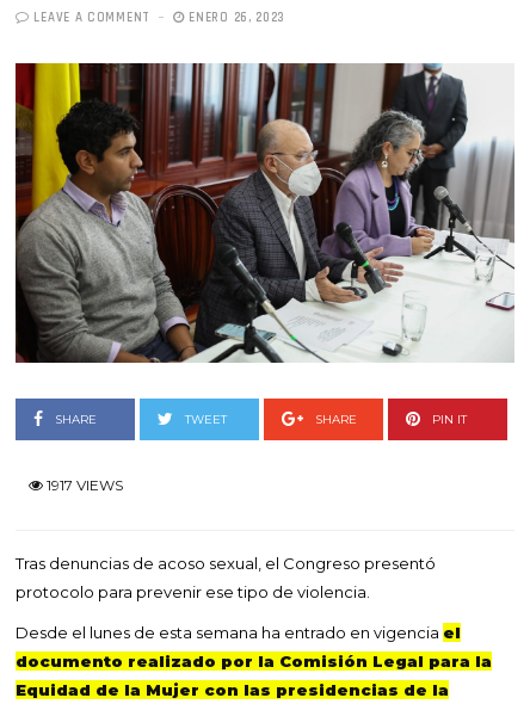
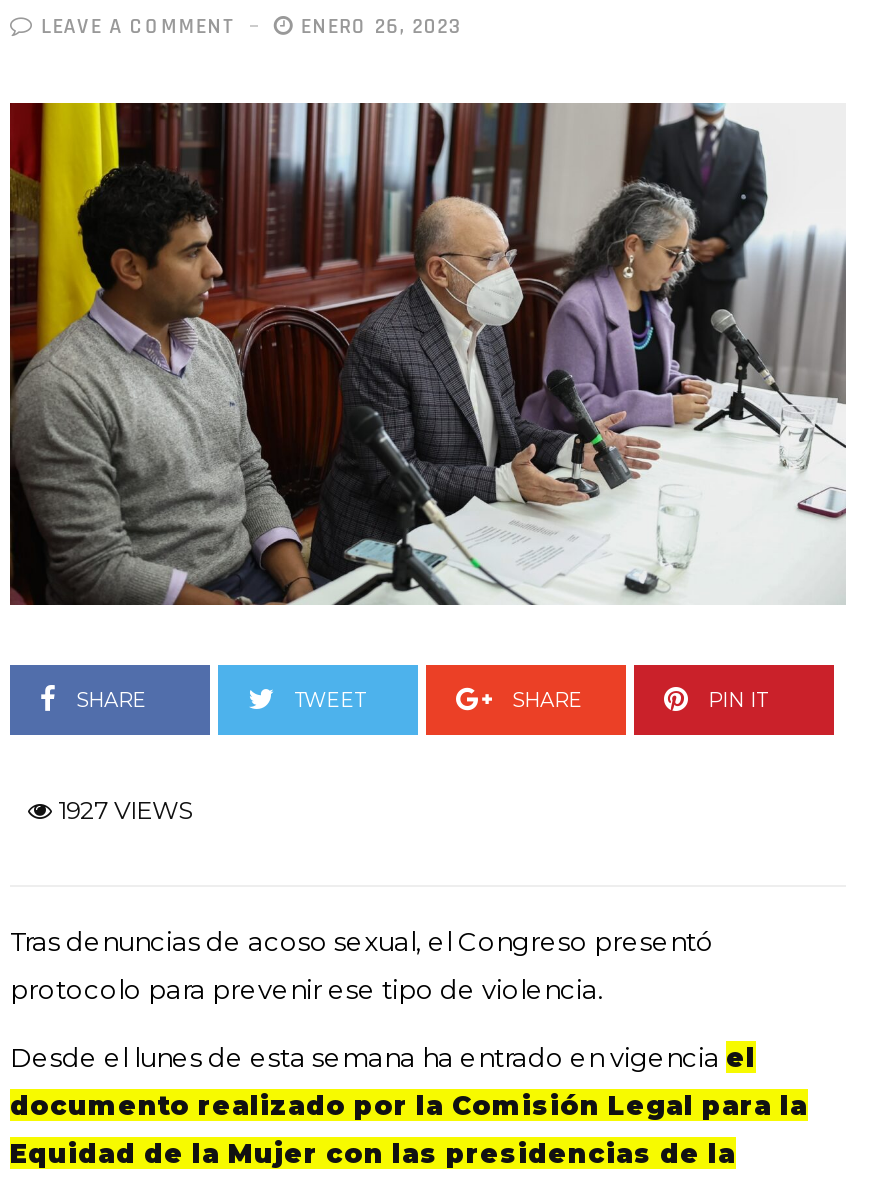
- 1917 VIEWS
+ 1927 VIEWS
